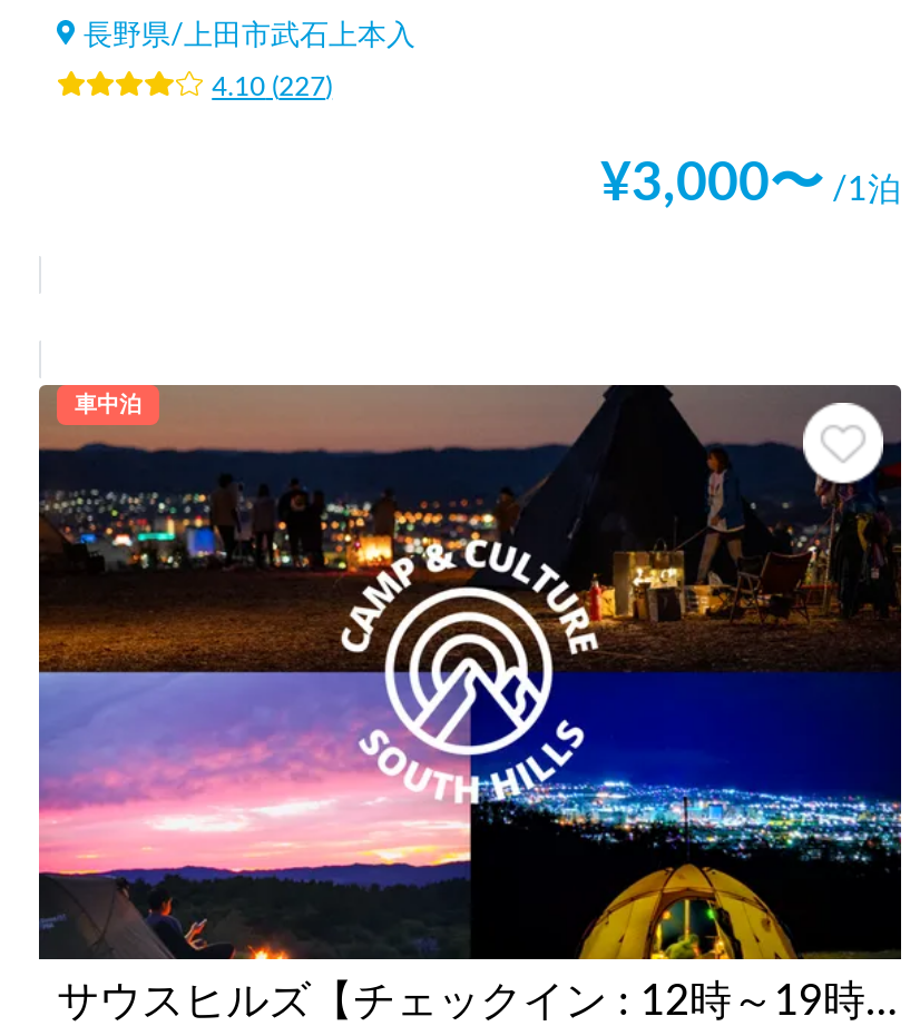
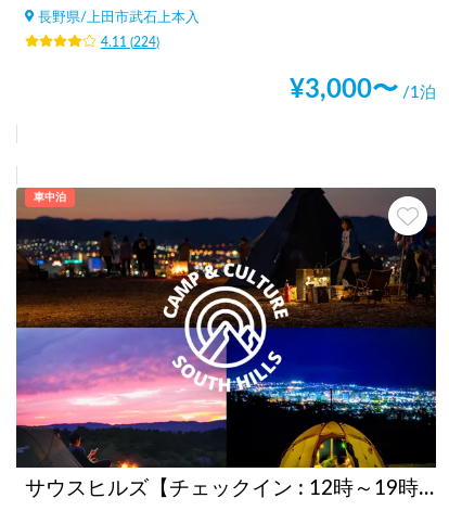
- 4.10 (227)
+ 4.11 (224)
